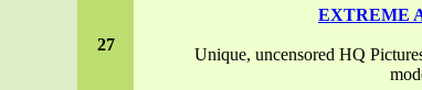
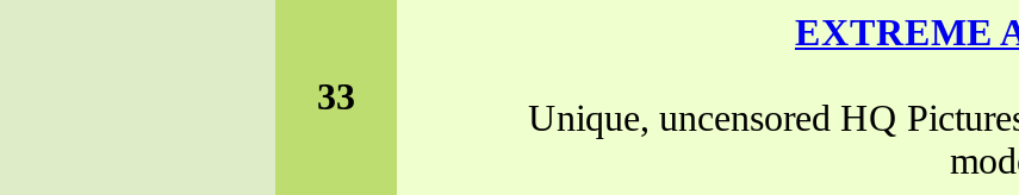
- 27
+ 33
